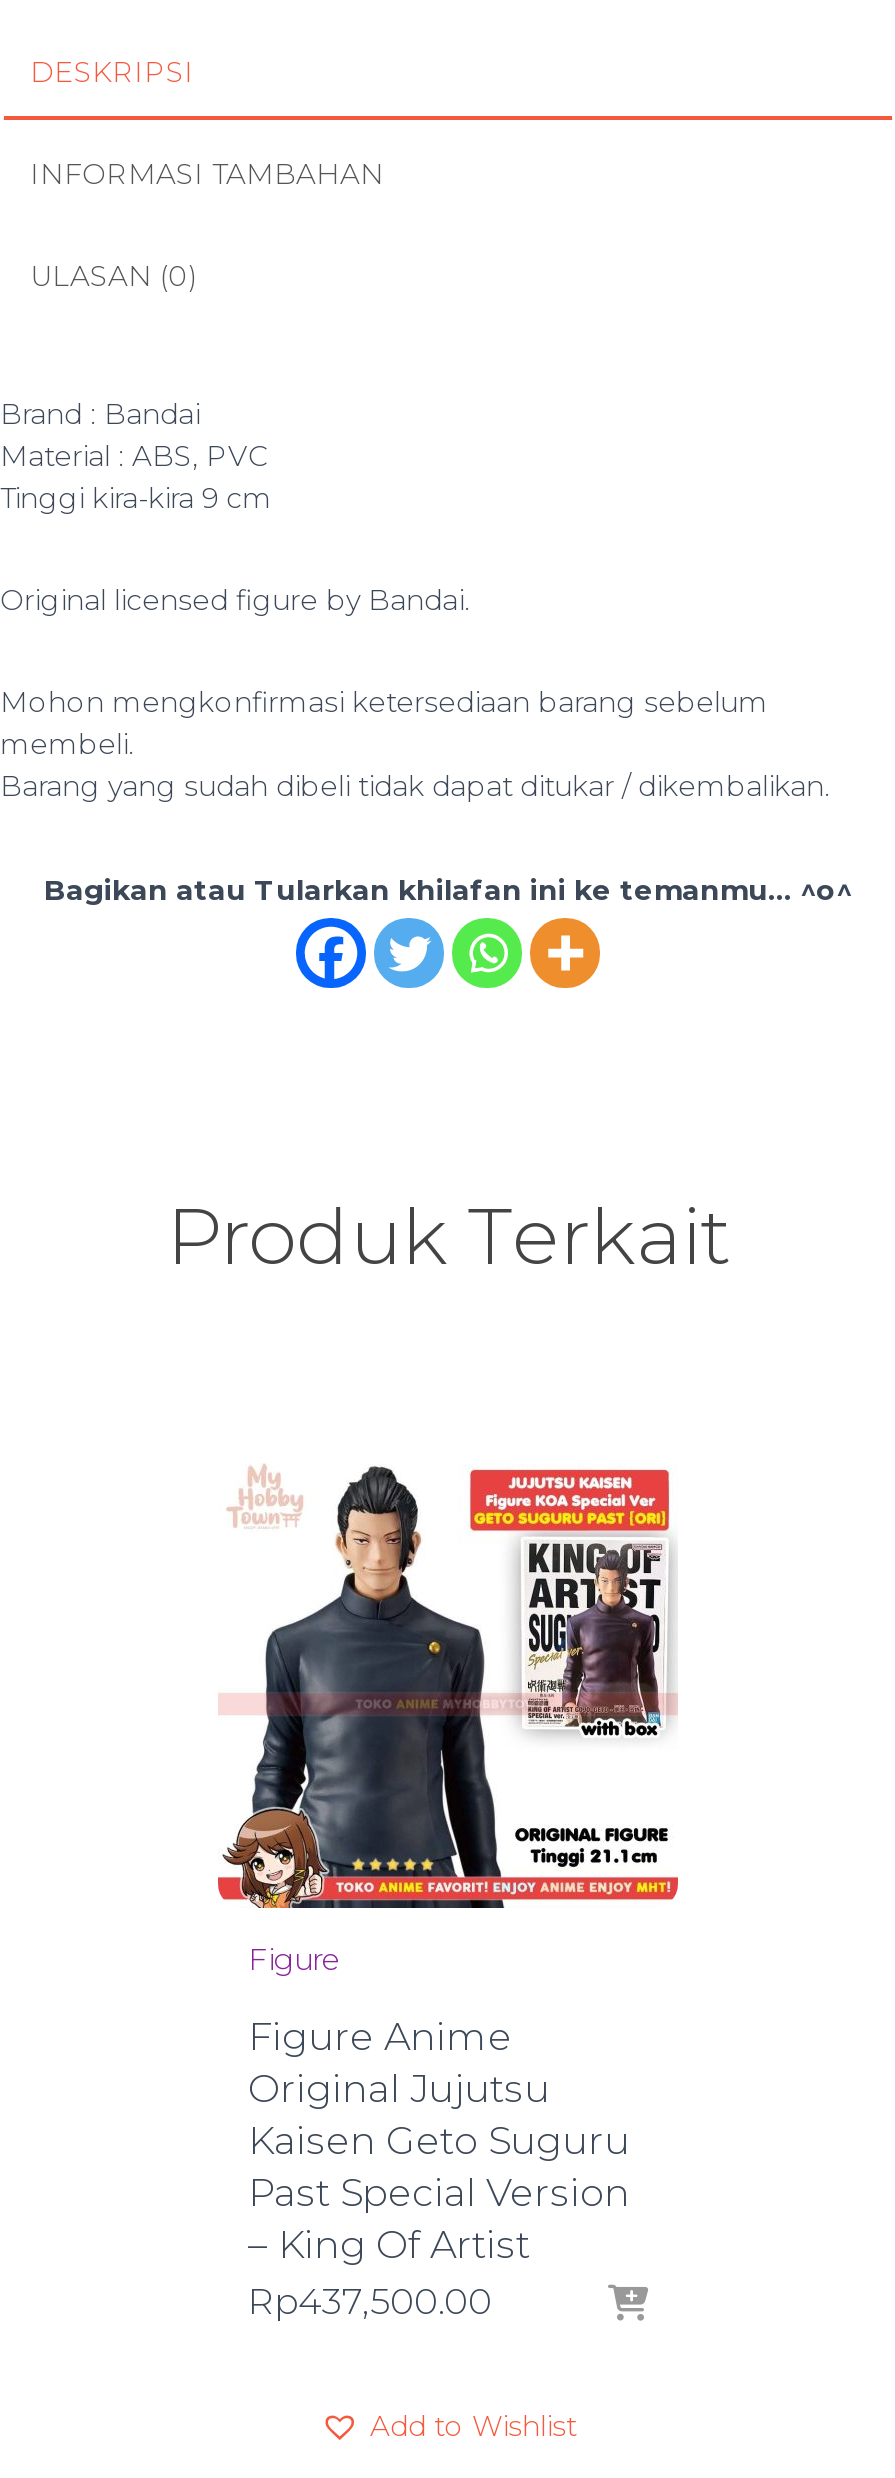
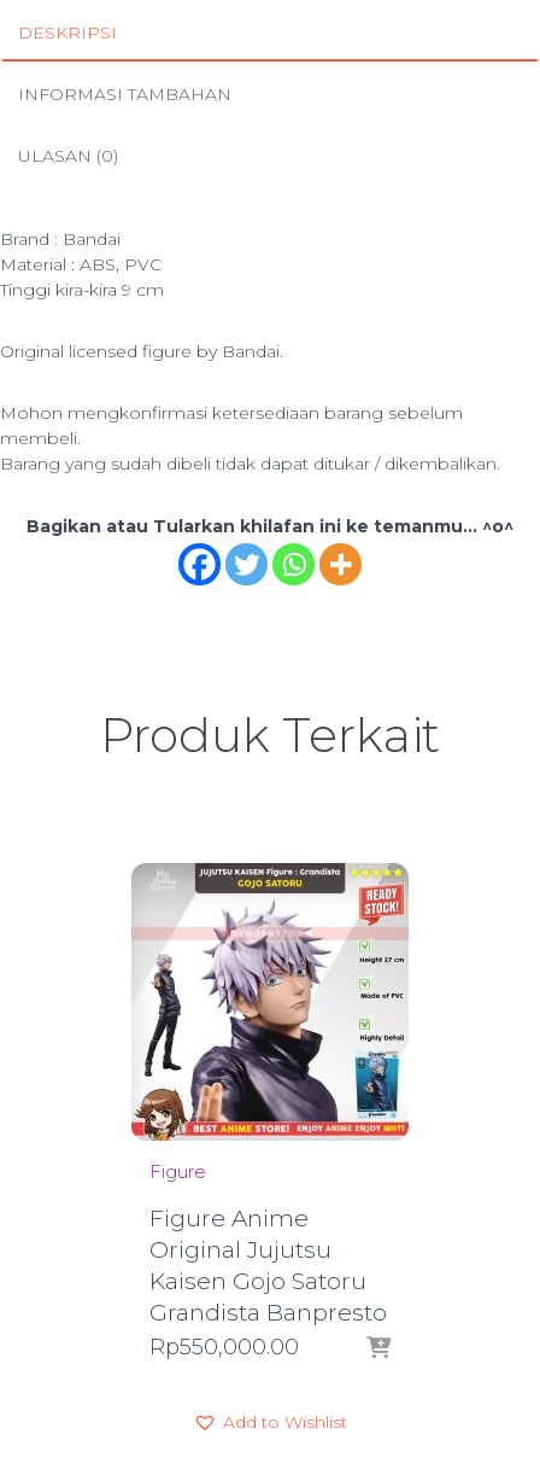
- [image]
+ [image]

- Kaisen Geto Suguru
- Past Special Version
- – King Of Artist
- Rp437,500.00
+ Kaisen Gojo Satoru
+ Grandista Banpresto
+ Rp550,000.00
